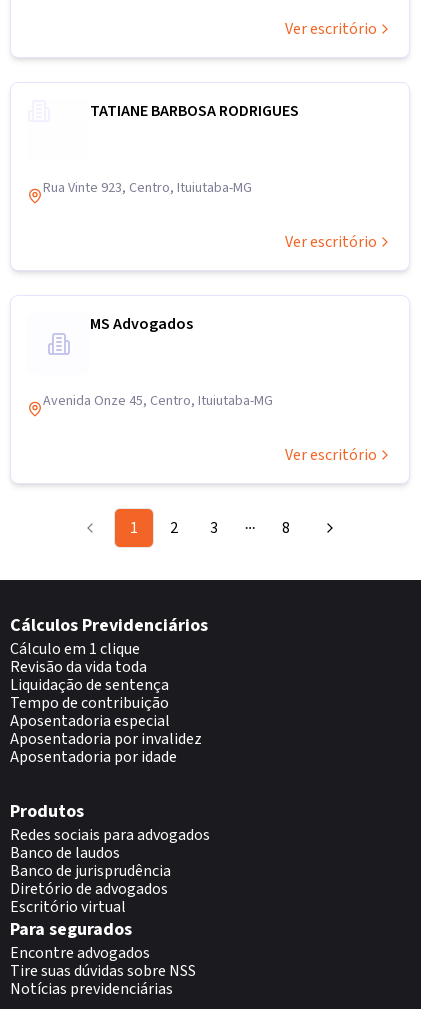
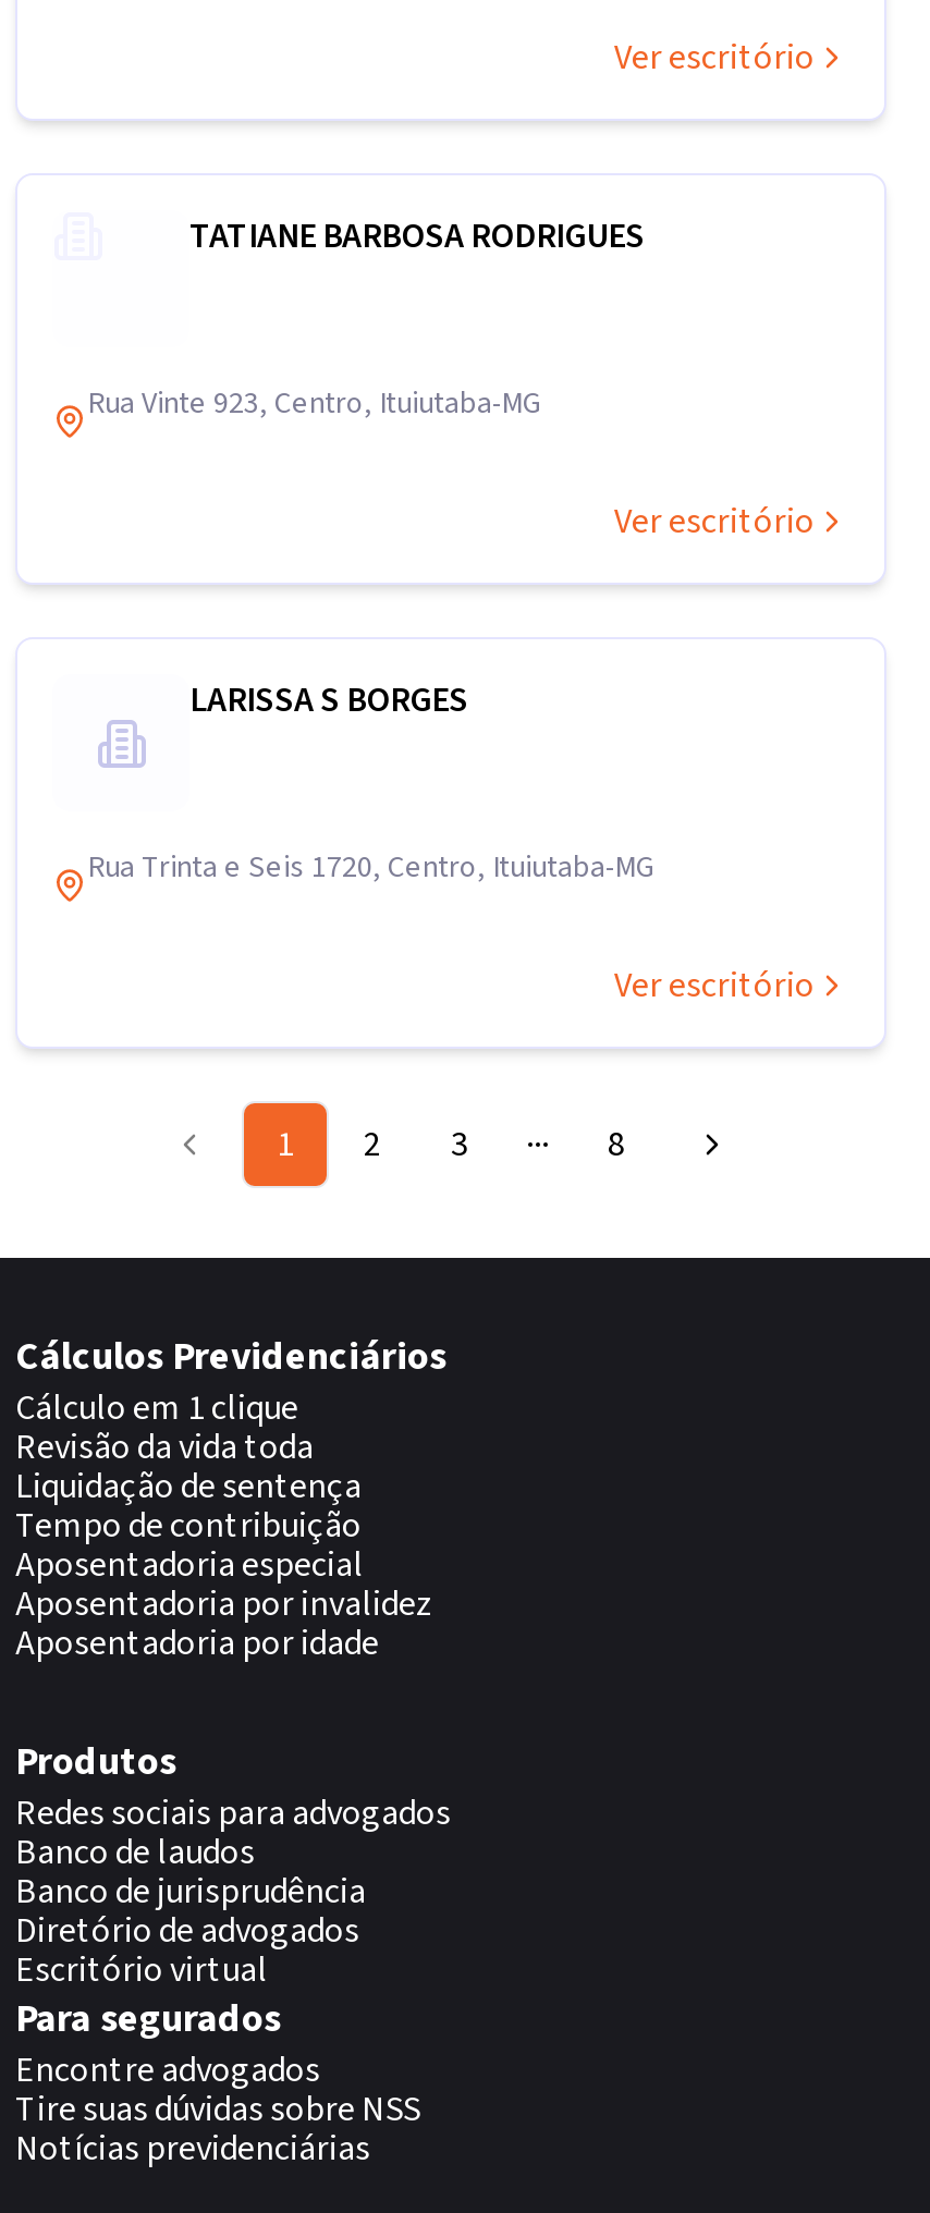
- MS Advogados
+ LARISSA S BORGES

- Avenida Onze 45, Centro, Ituiutaba-MG
+ Rua Trinta e Seis 1720, Centro, Ituiutaba-MG
